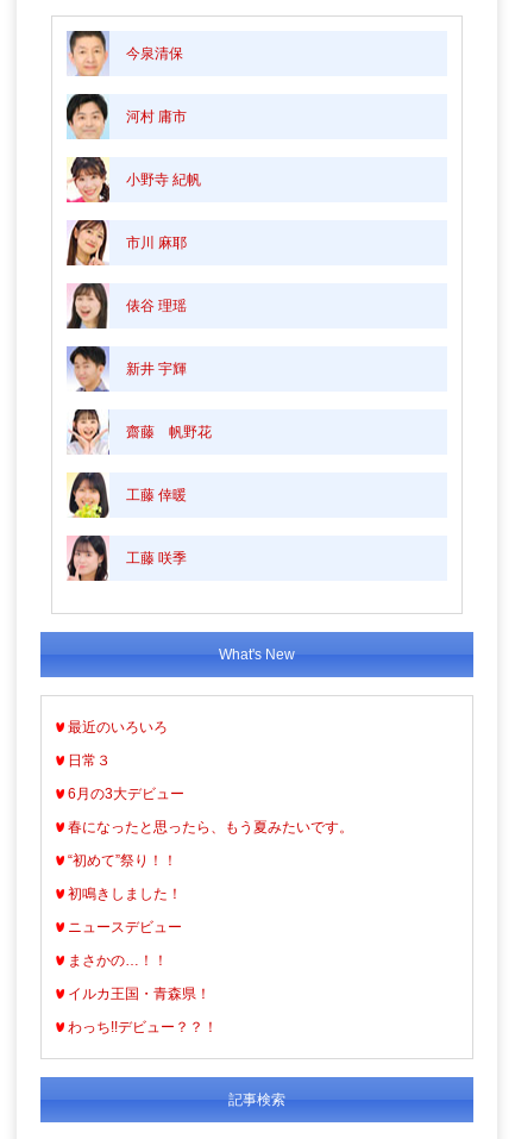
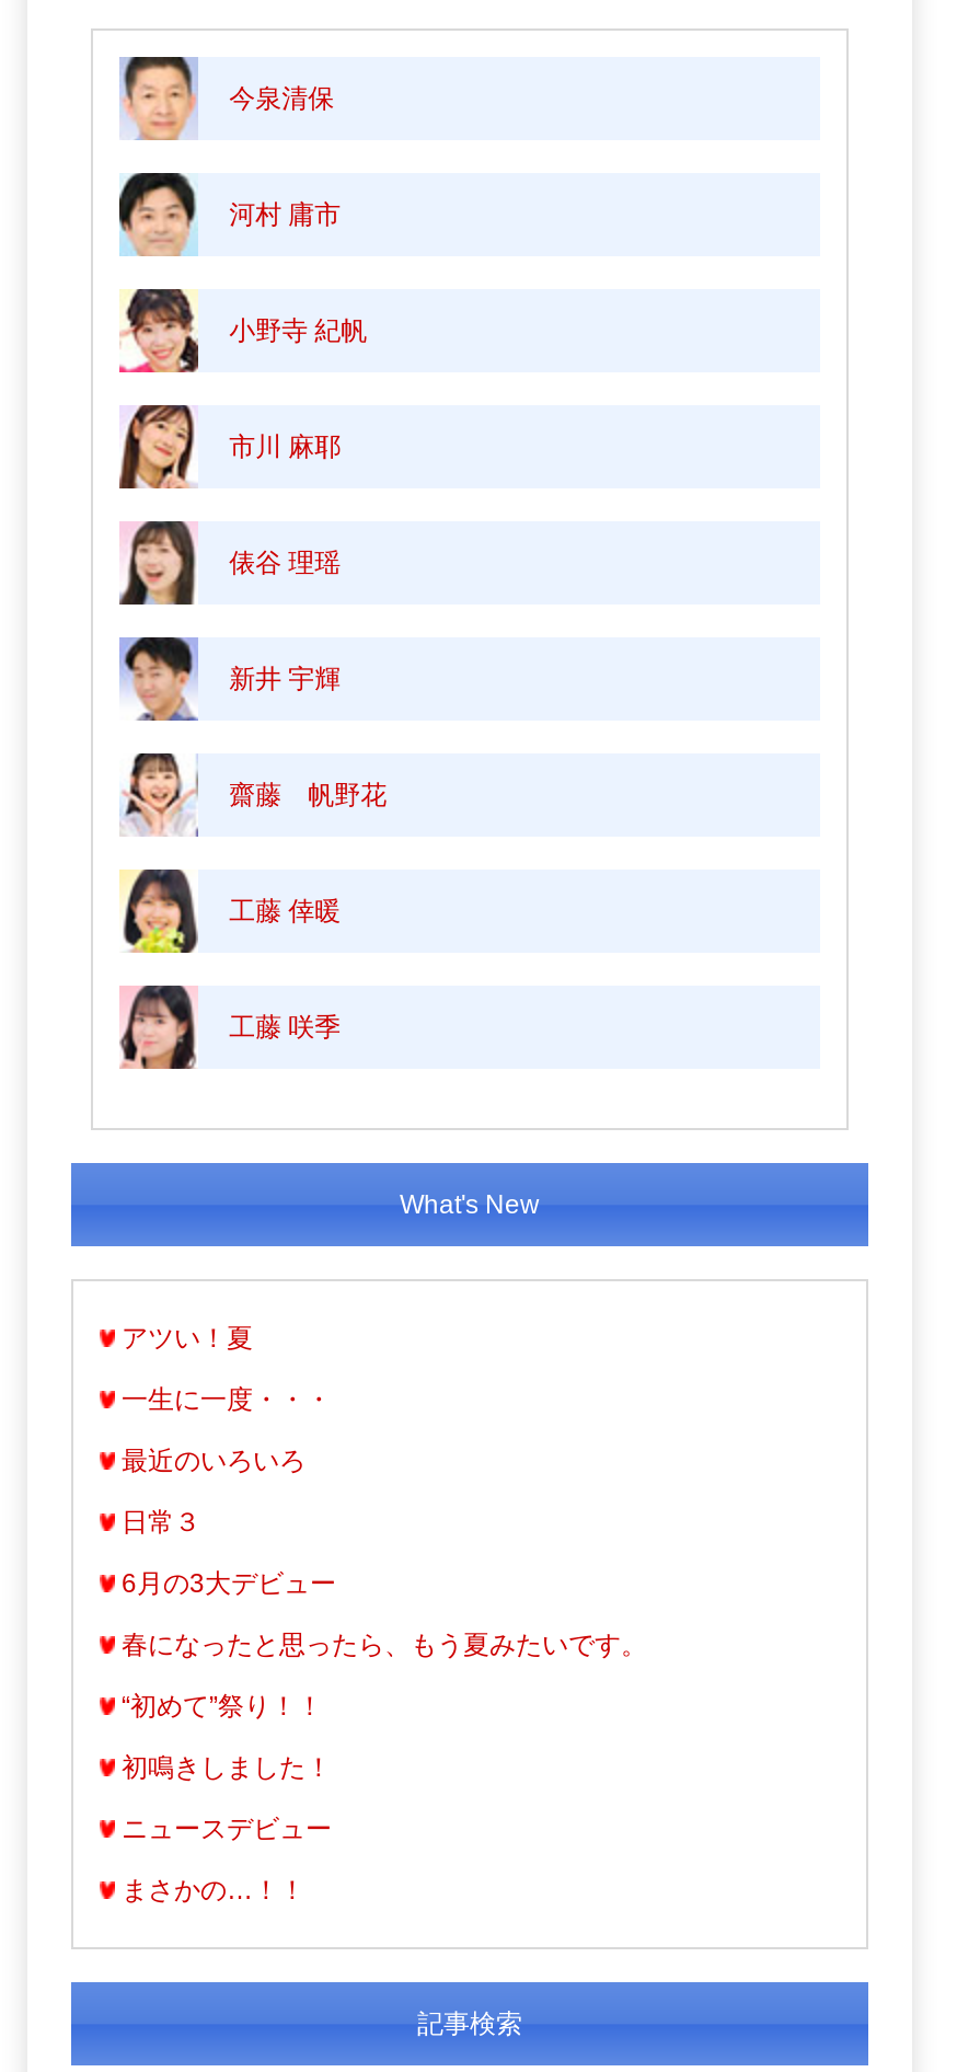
+ アツい！夏
+ 一生に一度・・・

moved down: 最近のいろいろ | 日常３ | 6月の3大デビュー | 春になったと思ったら、もう夏みたいです。 | “初めて”祭り！！ | 初鳴きしました！ | ニュースデビュー | まさかの…！！

- イルカ王国・青森県！
- わっち!!デビュー？？！
